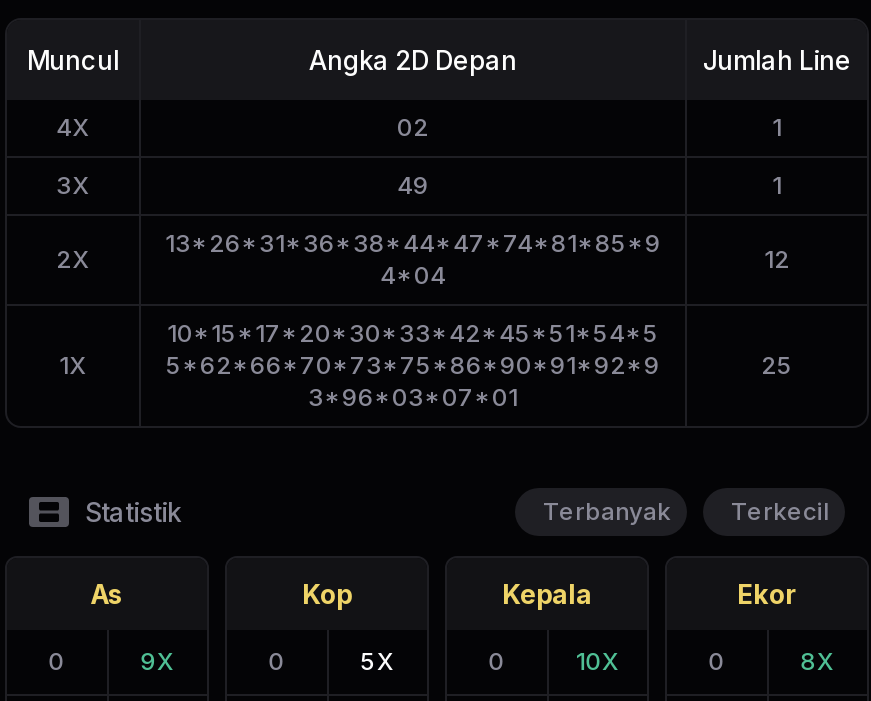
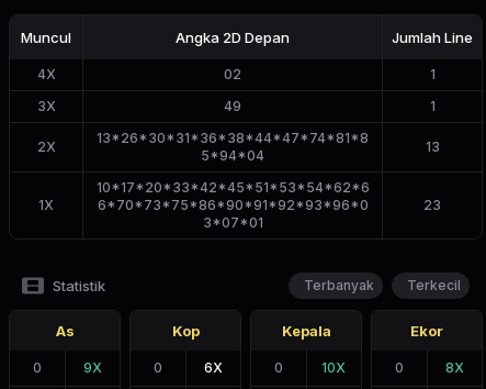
- 13*26*31*36*38*44*47*74*81*85*9
+ 13*26*30*31*36*38*44*47*74*81*8

- 12
+ 13

- 4*04
+ 5*94*04

- 10*15*17*20*30*33*42*45*51*54*5
+ 10*17*20*33*42*45*51*53*54*62*6

- 5*62*66*70*73*75*86*90*91*92*9
+ 6*70*73*75*86*90*91*92*93*96*0

- 25
+ 23

- 3*96*03*07*01
+ 3*07*01

- 5X
+ 6X
